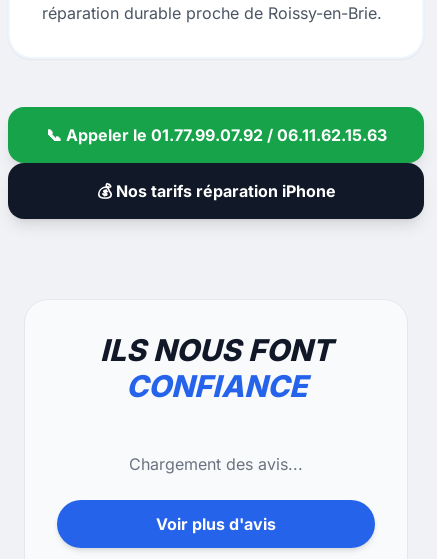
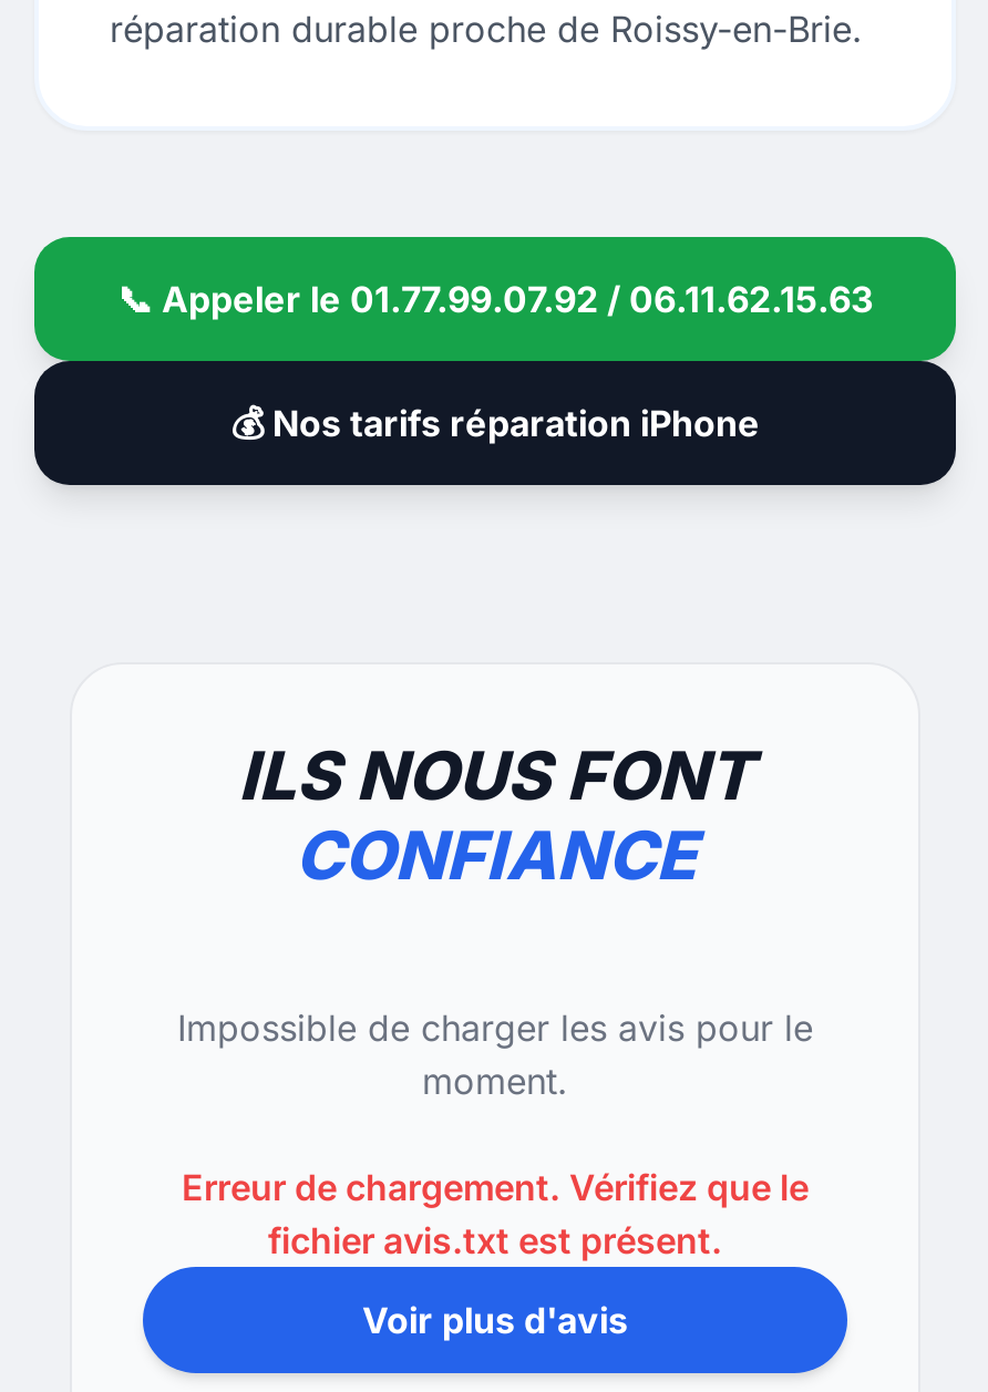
- Chargement des avis...
+ Impossible de charger les avis pour le
+ moment.
+ Erreur de chargement. Vérifiez que le
+ fichier avis.txt est présent.
